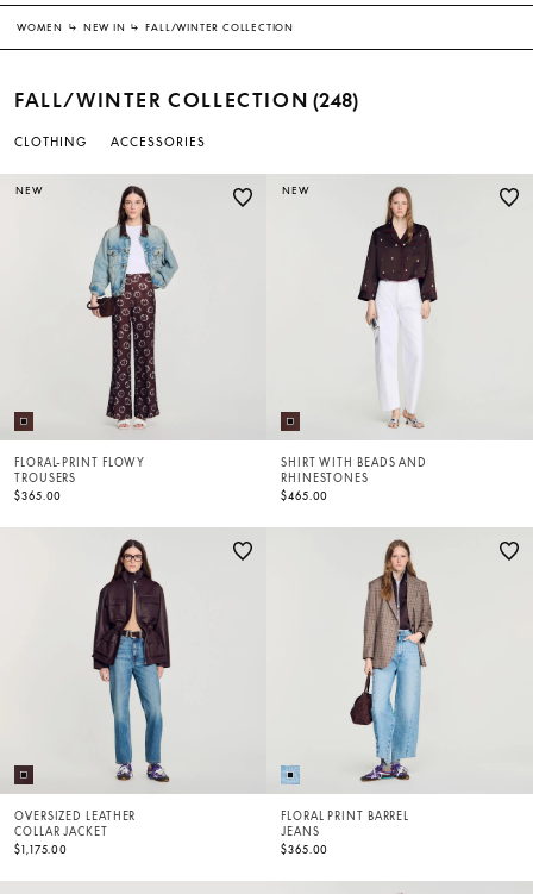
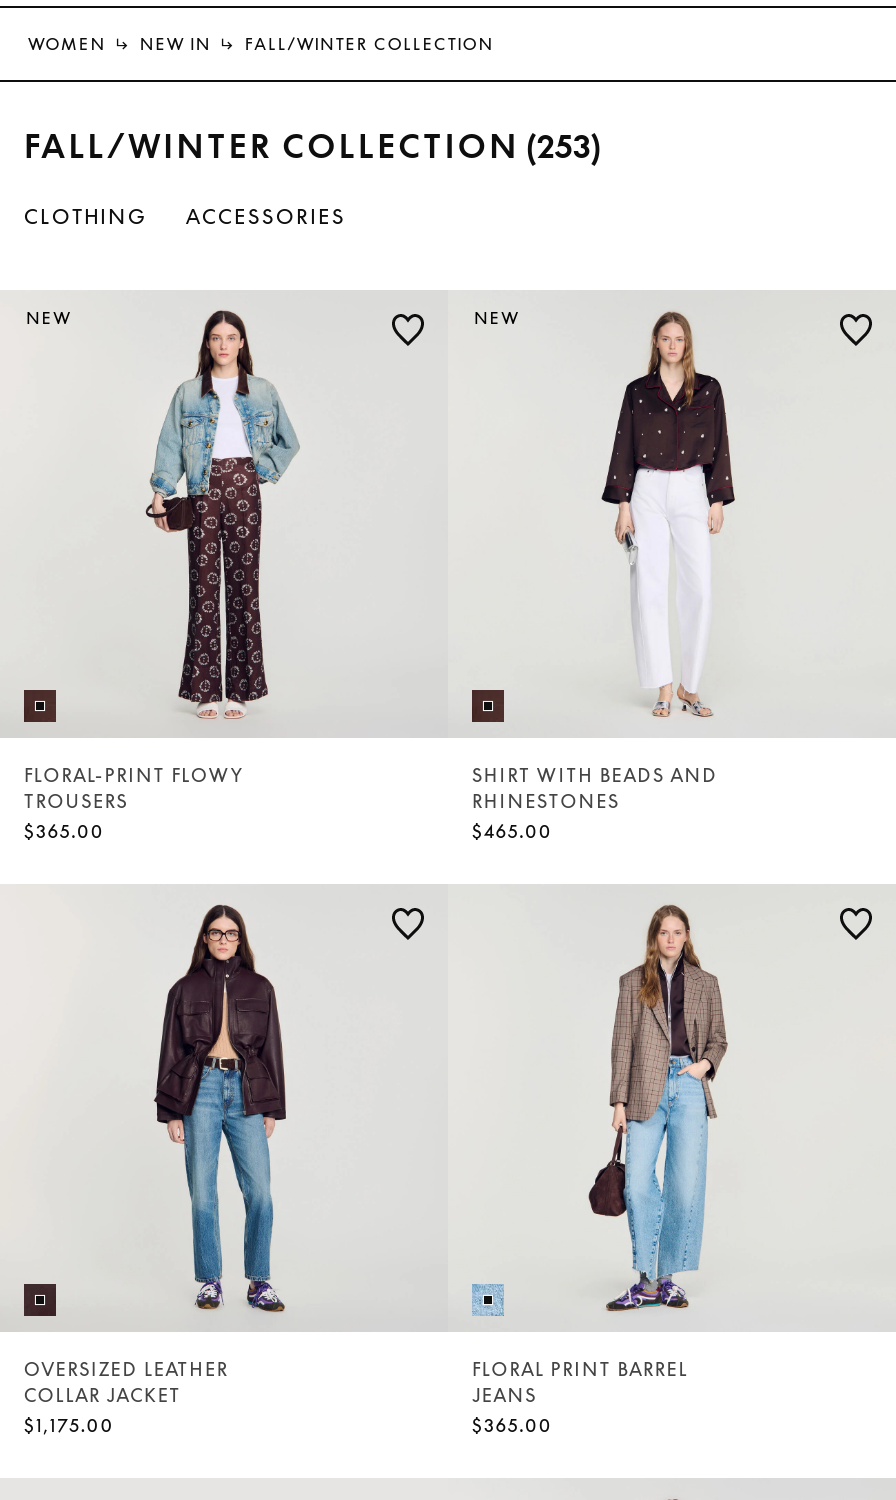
- FALL/WINTER COLLECTION (248)
+ FALL/WINTER COLLECTION (253)
